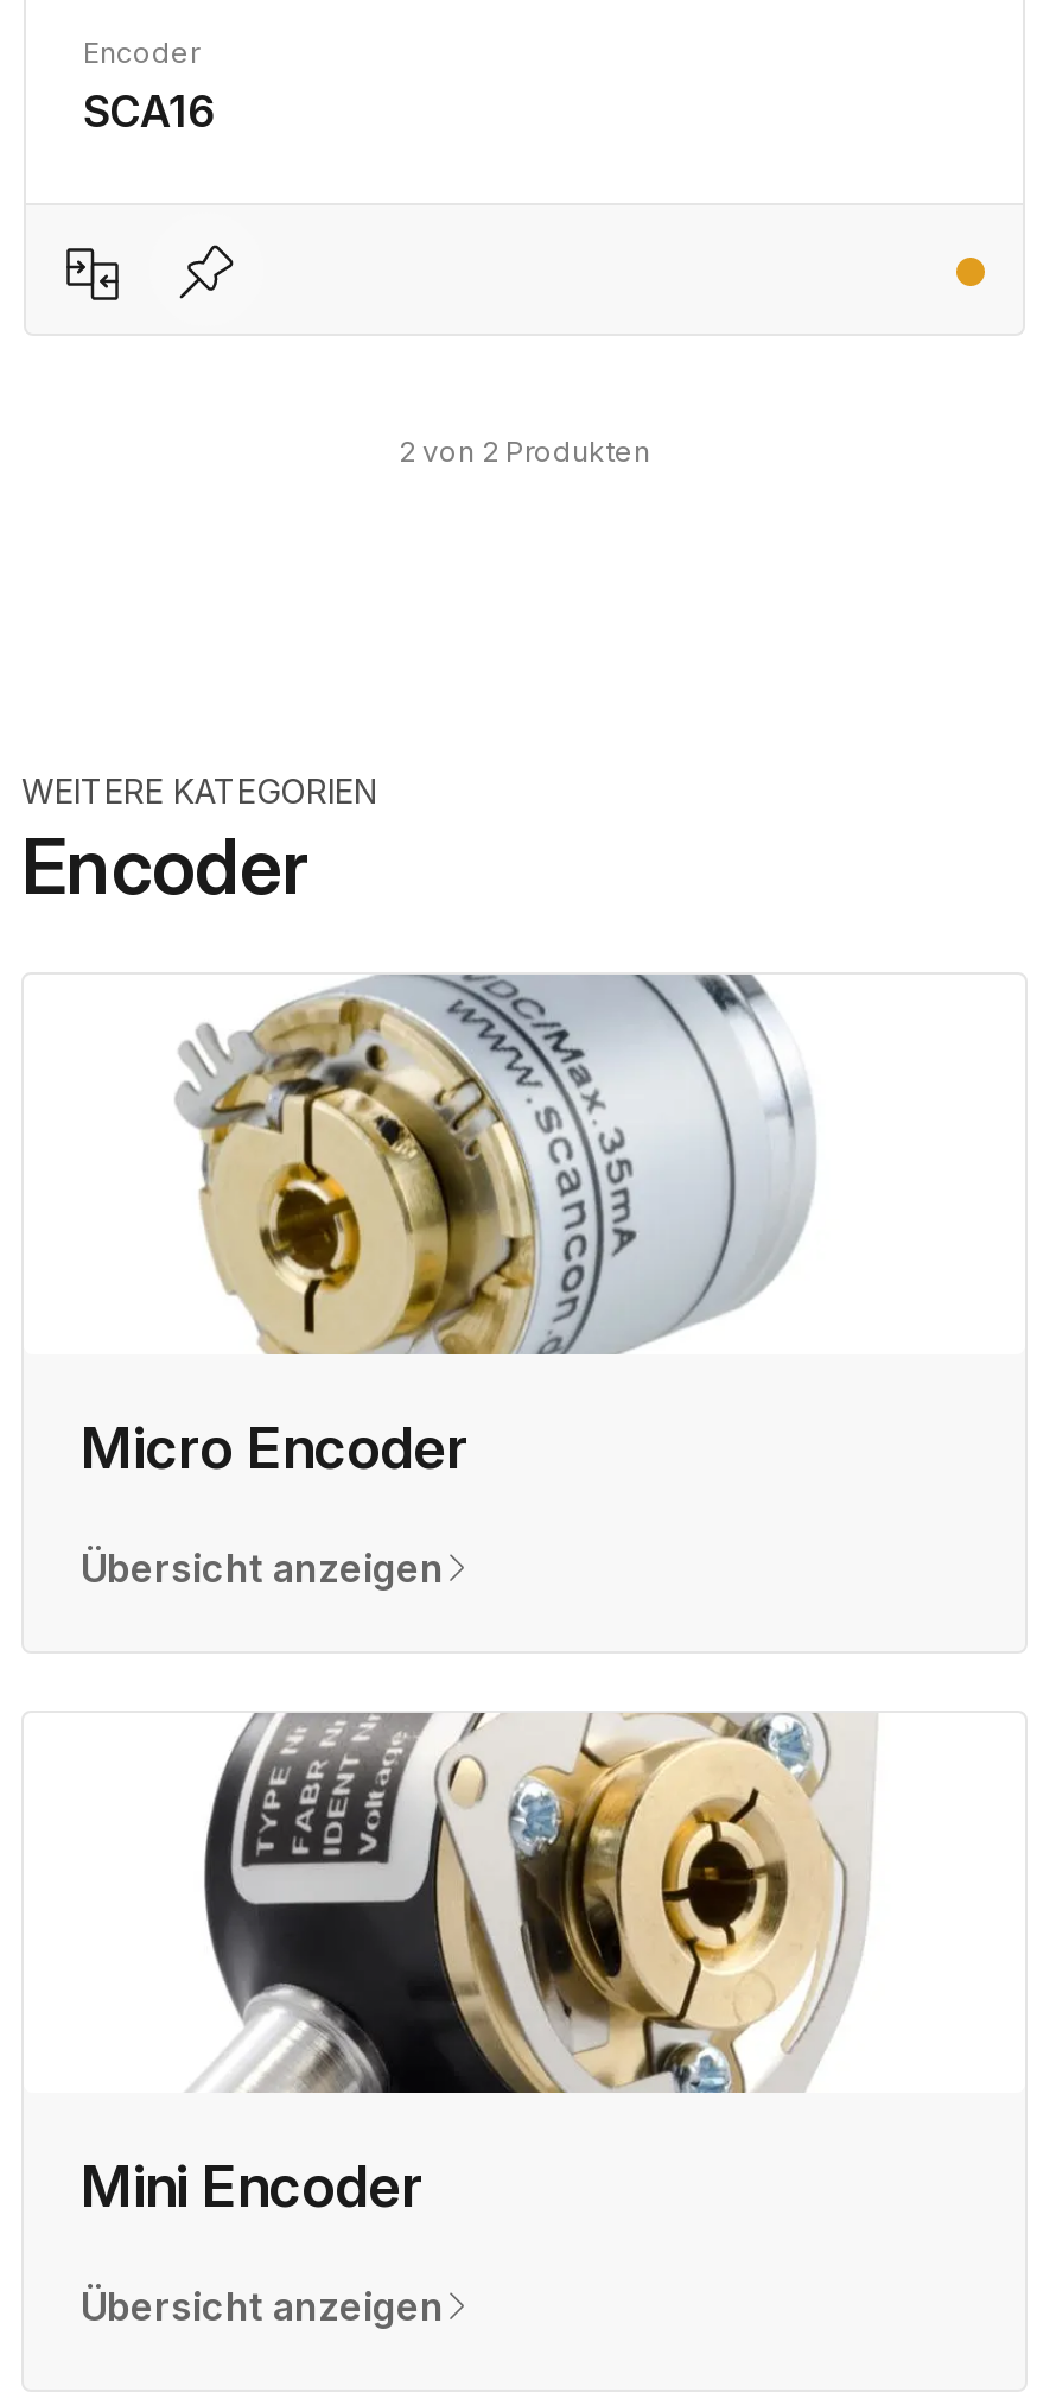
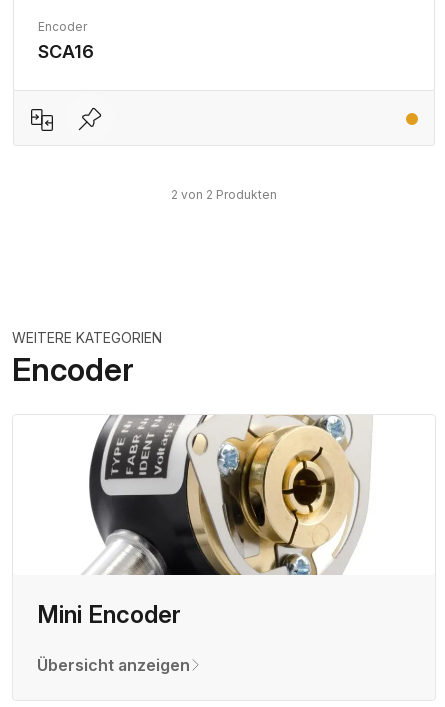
- [image]
- Micro Encoder
- Übersicht anzeigen
